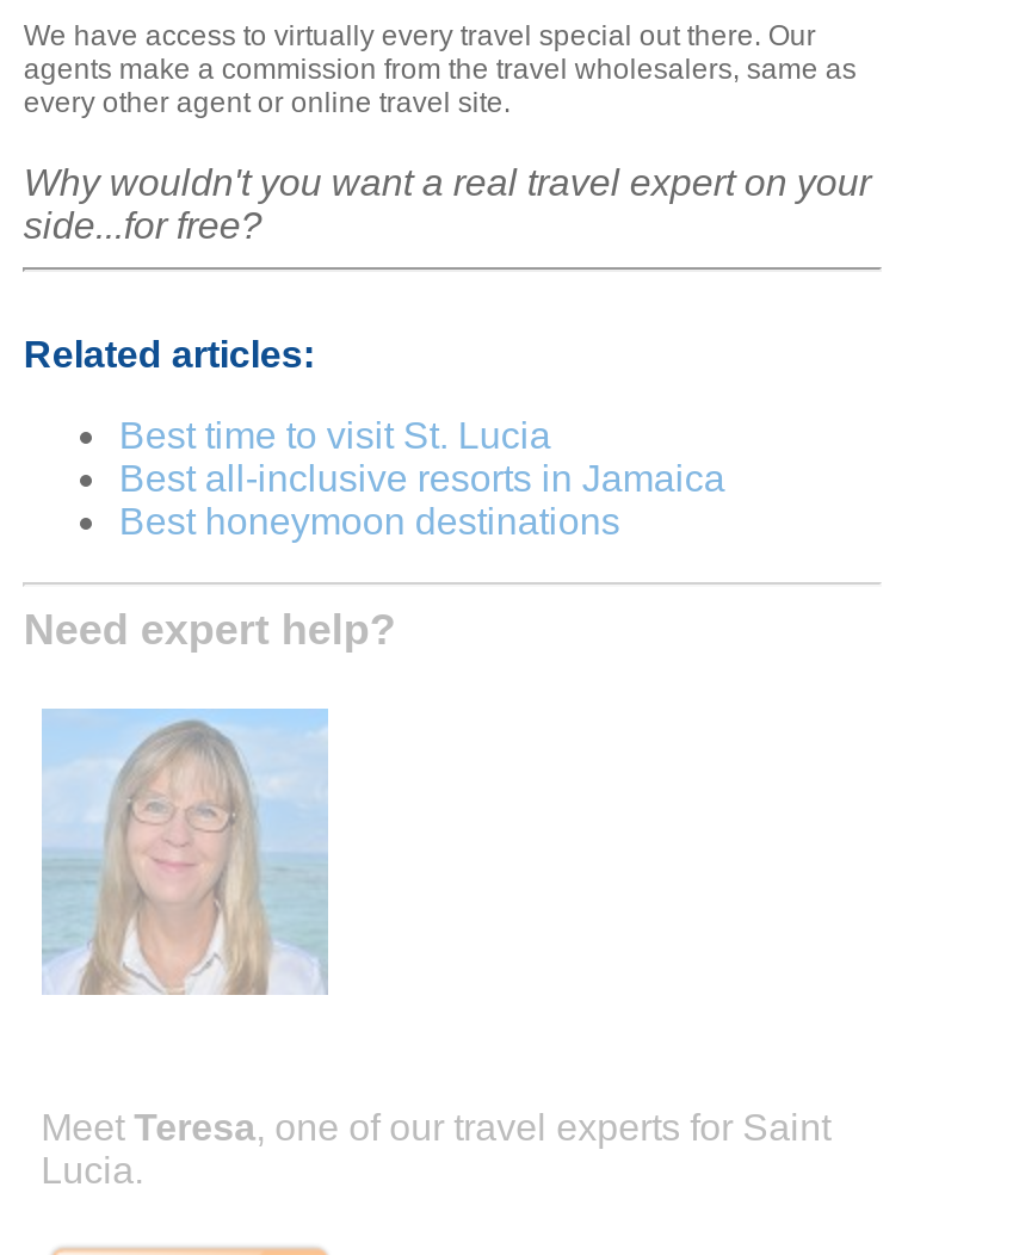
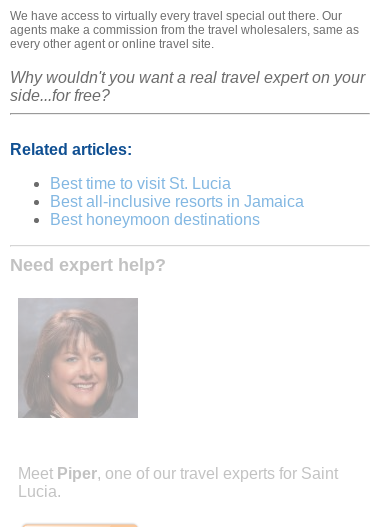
- [image]
+ [image]

- Meet Teresa, one of our travel experts for Saint
+ Meet Piper, one of our travel experts for Saint
